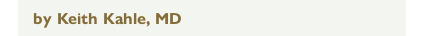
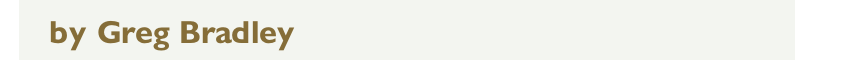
- by Keith Kahle, MD
+ by Greg Bradley
